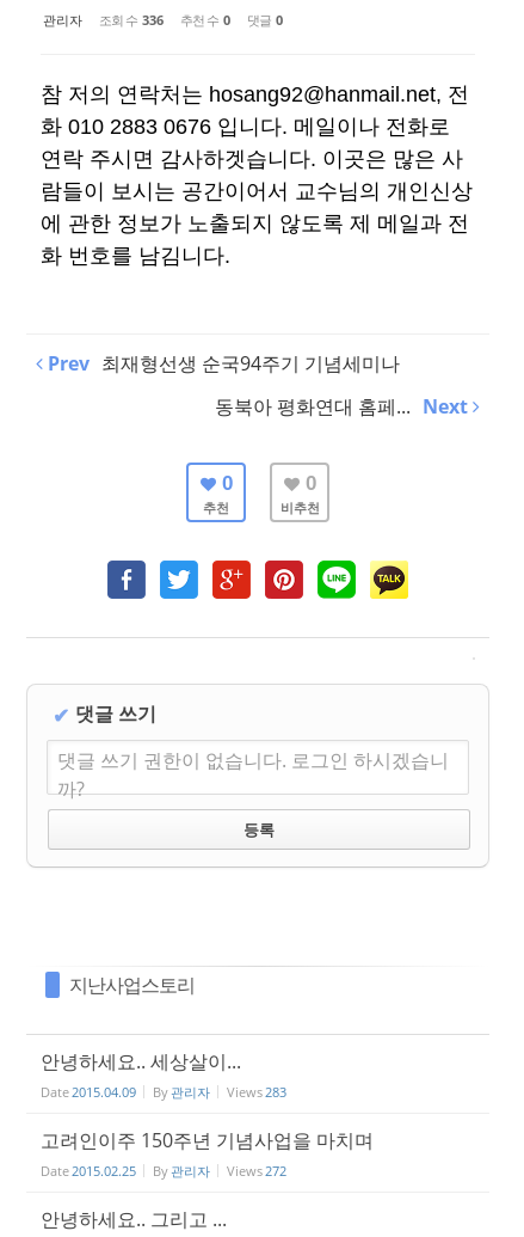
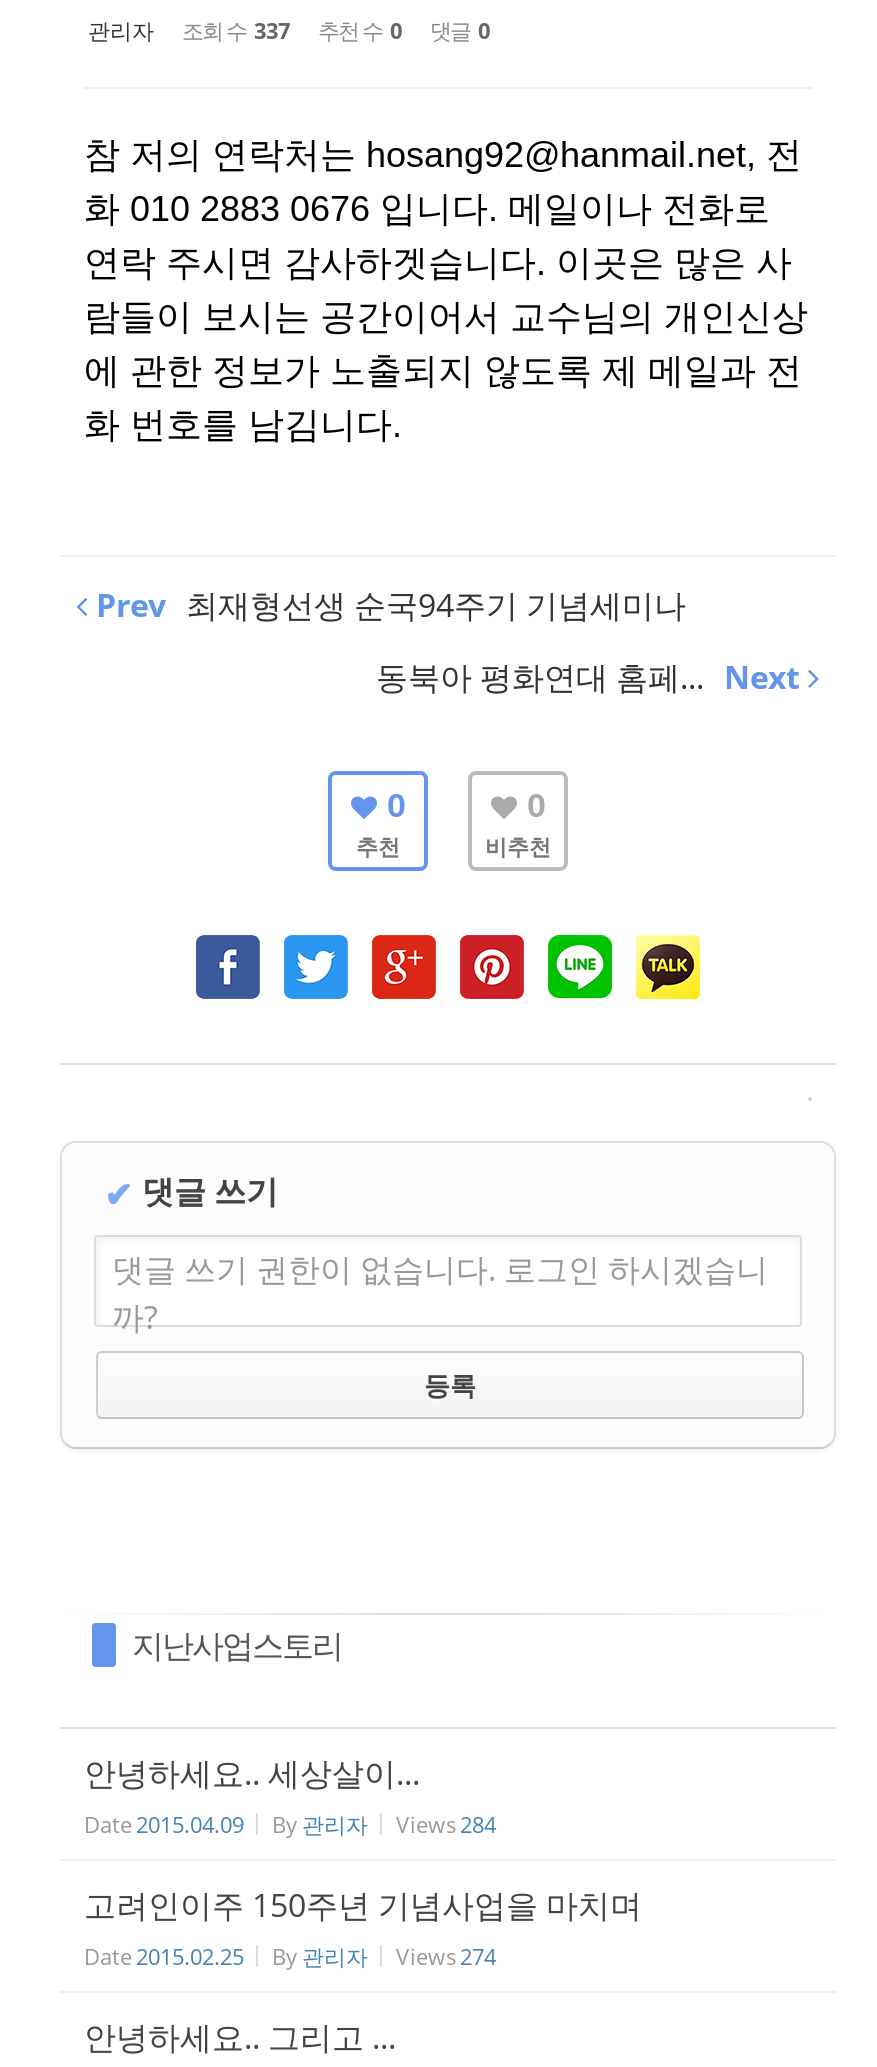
- 관리자 조회 수 336 추천 수 0 댓글 0
+ 관리자 조회 수 337 추천 수 0 댓글 0

- Date 2015.04.09 By 관리자 Views 283
+ Date 2015.04.09 By 관리자 Views 284

- Date 2015.02.25 By 관리자 Views 272
+ Date 2015.02.25 By 관리자 Views 274
